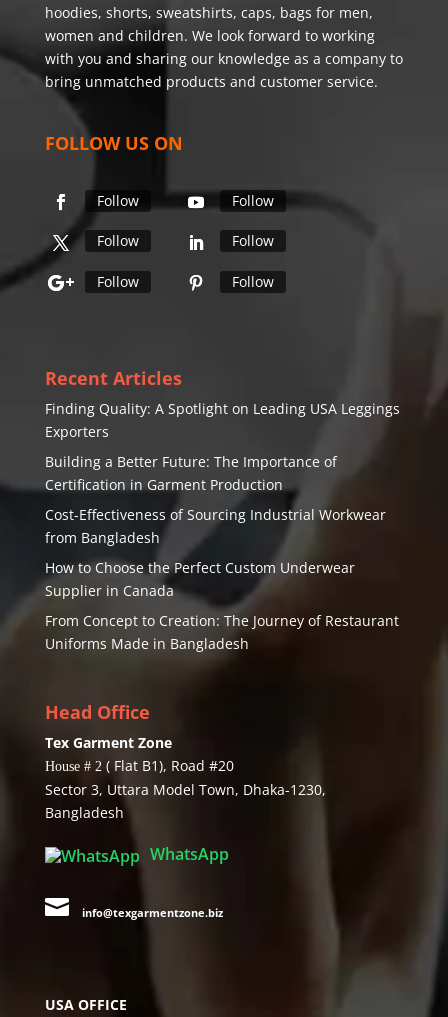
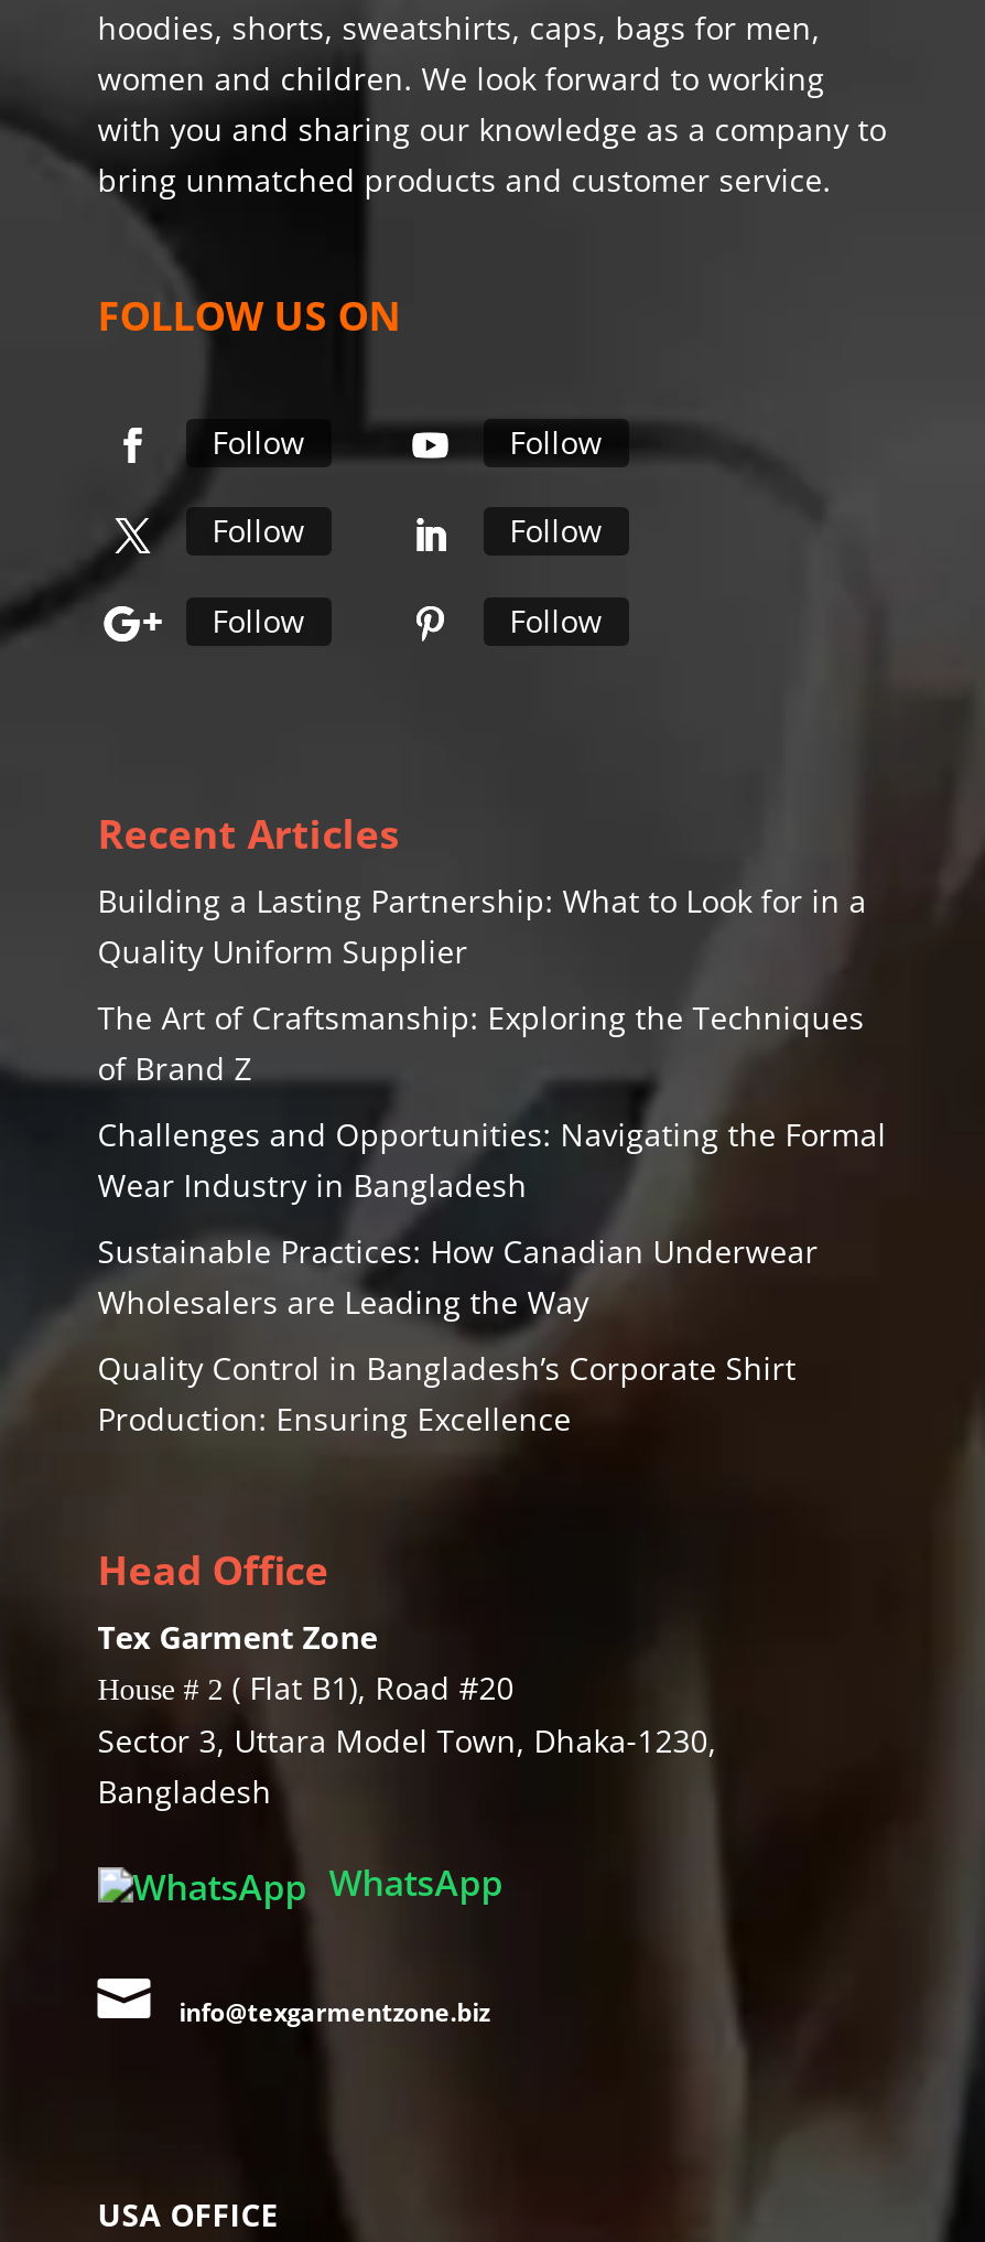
- Finding Quality: A Spotlight on Leading USA Leggings
- Exporters
+ Building a Lasting Partnership: What to Look for in a
+ Quality Uniform Supplier

- Building a Better Future: The Importance of
- Certification in Garment Production
+ The Art of Craftsmanship: Exploring the Techniques
+ of Brand Z

- Cost-Effectiveness of Sourcing Industrial Workwear
- from Bangladesh
+ Challenges and Opportunities: Navigating the Formal
+ Wear Industry in Bangladesh

- How to Choose the Perfect Custom Underwear
- Supplier in Canada
+ Sustainable Practices: How Canadian Underwear
+ Wholesalers are Leading the Way

- From Concept to Creation: The Journey of Restaurant
- Uniforms Made in Bangladesh
+ Quality Control in Bangladesh’s Corporate Shirt
+ Production: Ensuring Excellence
